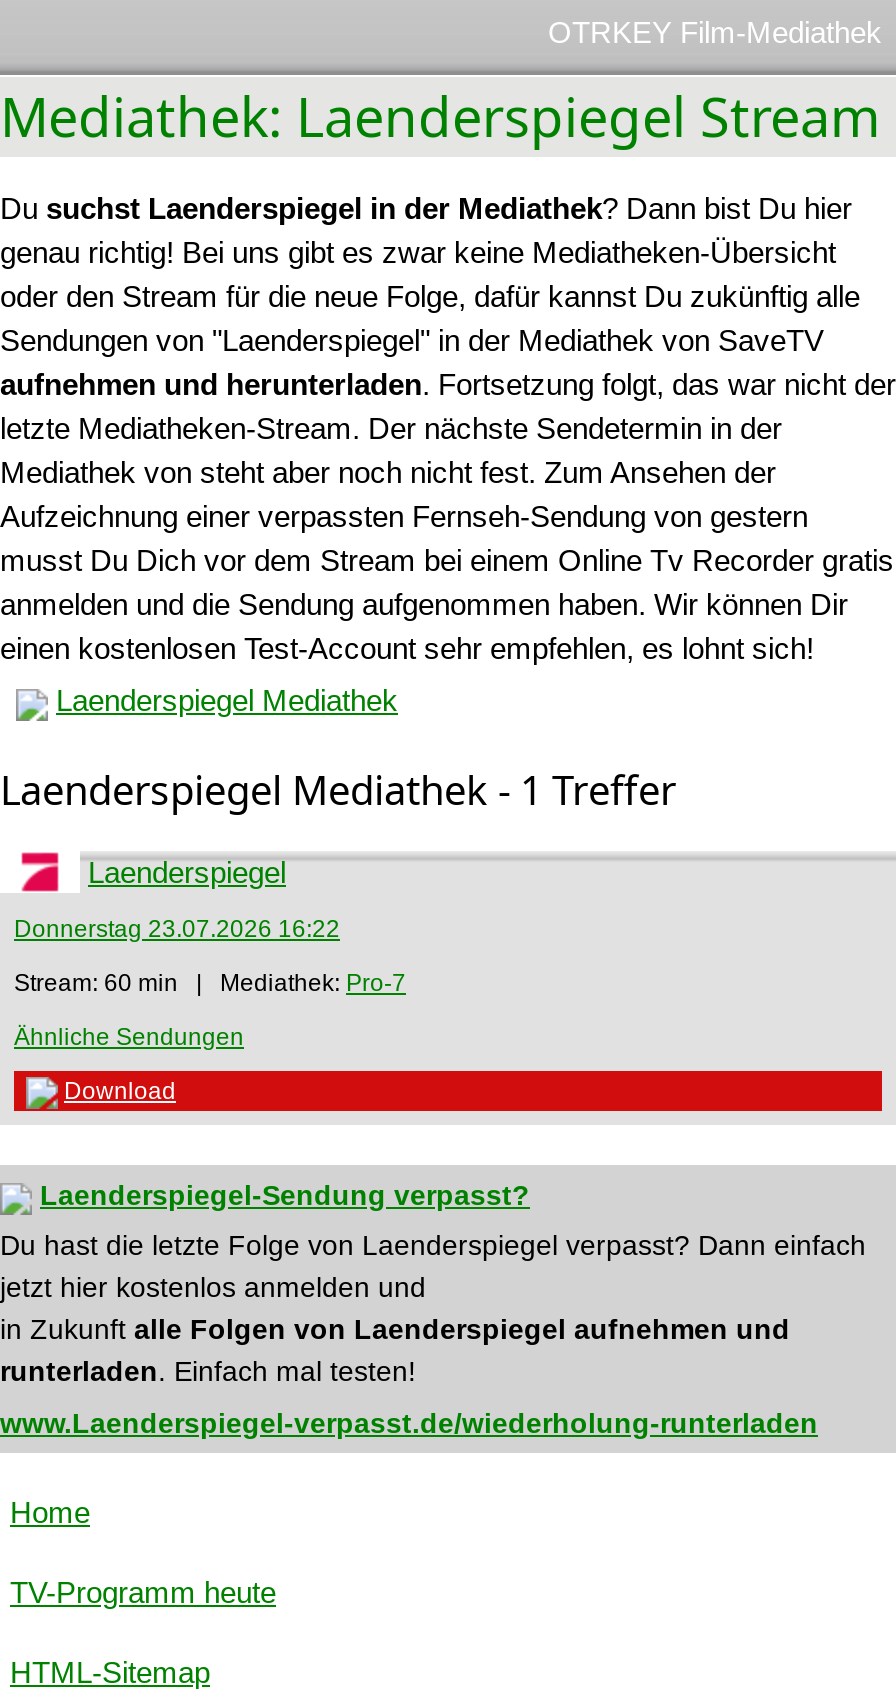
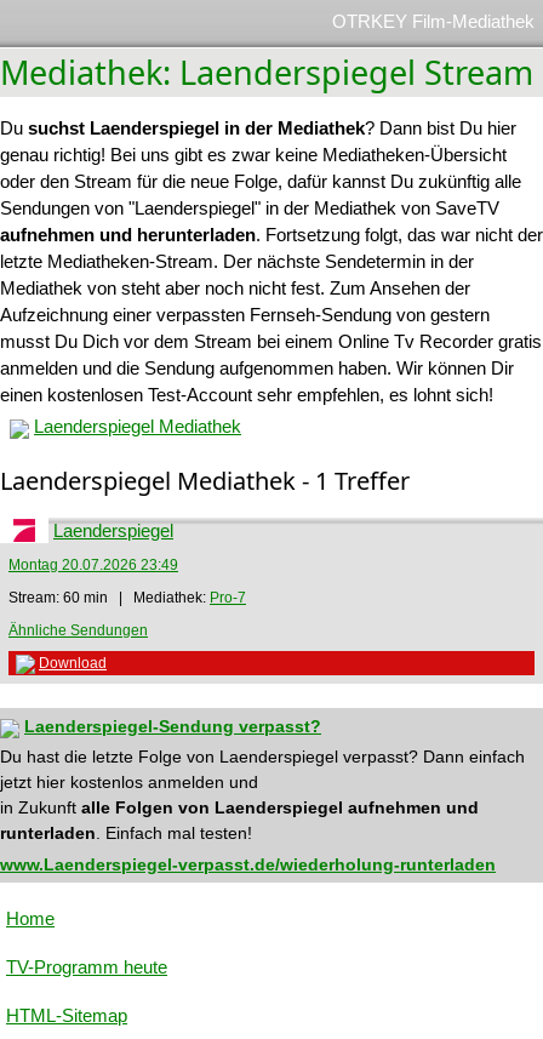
- Donnerstag 23.07.2026 16:22
+ Montag 20.07.2026 23:49
